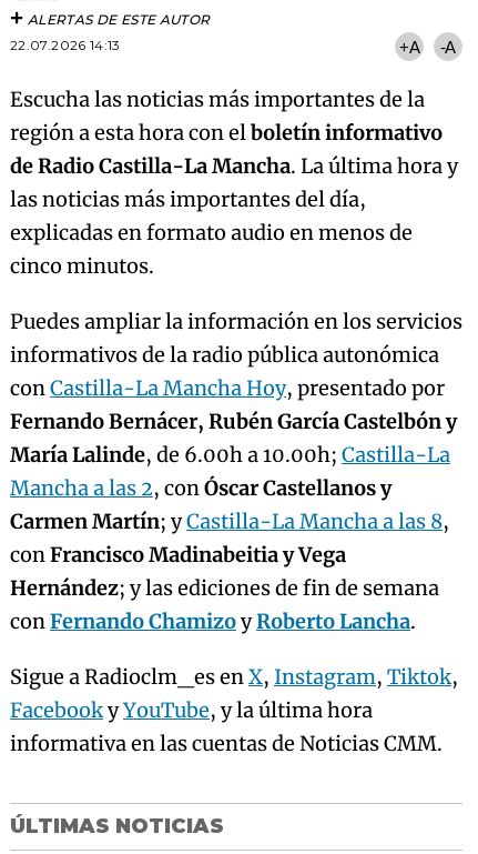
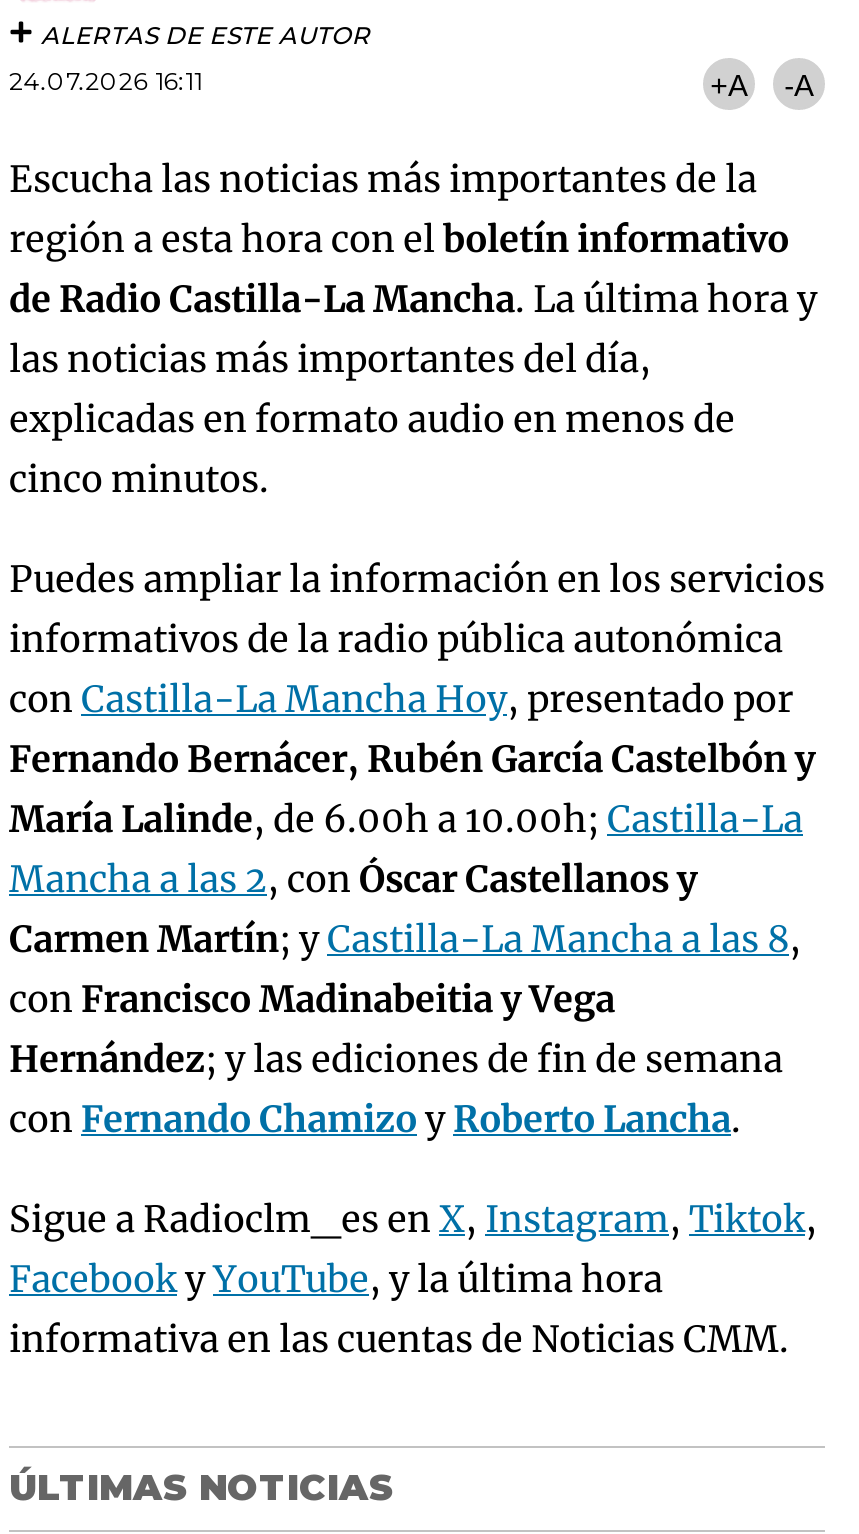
- 22.07.2026 14:13
+ 24.07.2026 16:11
